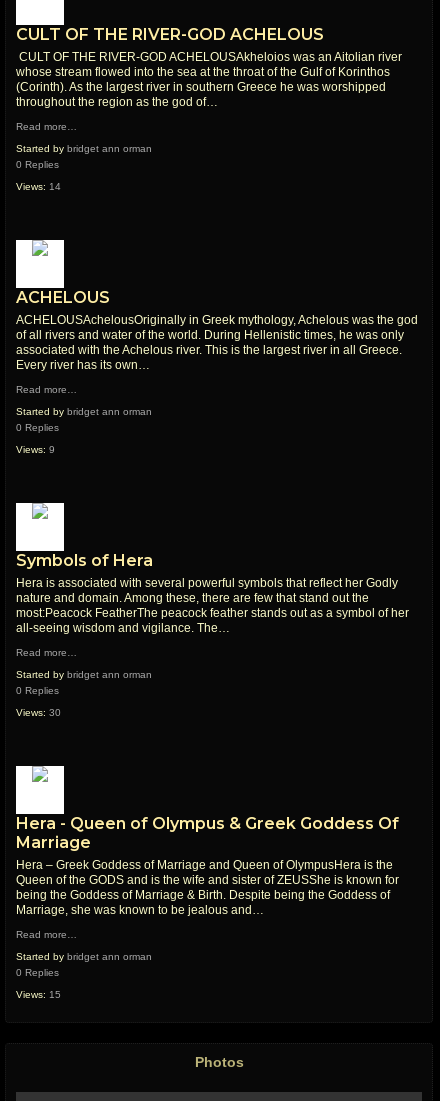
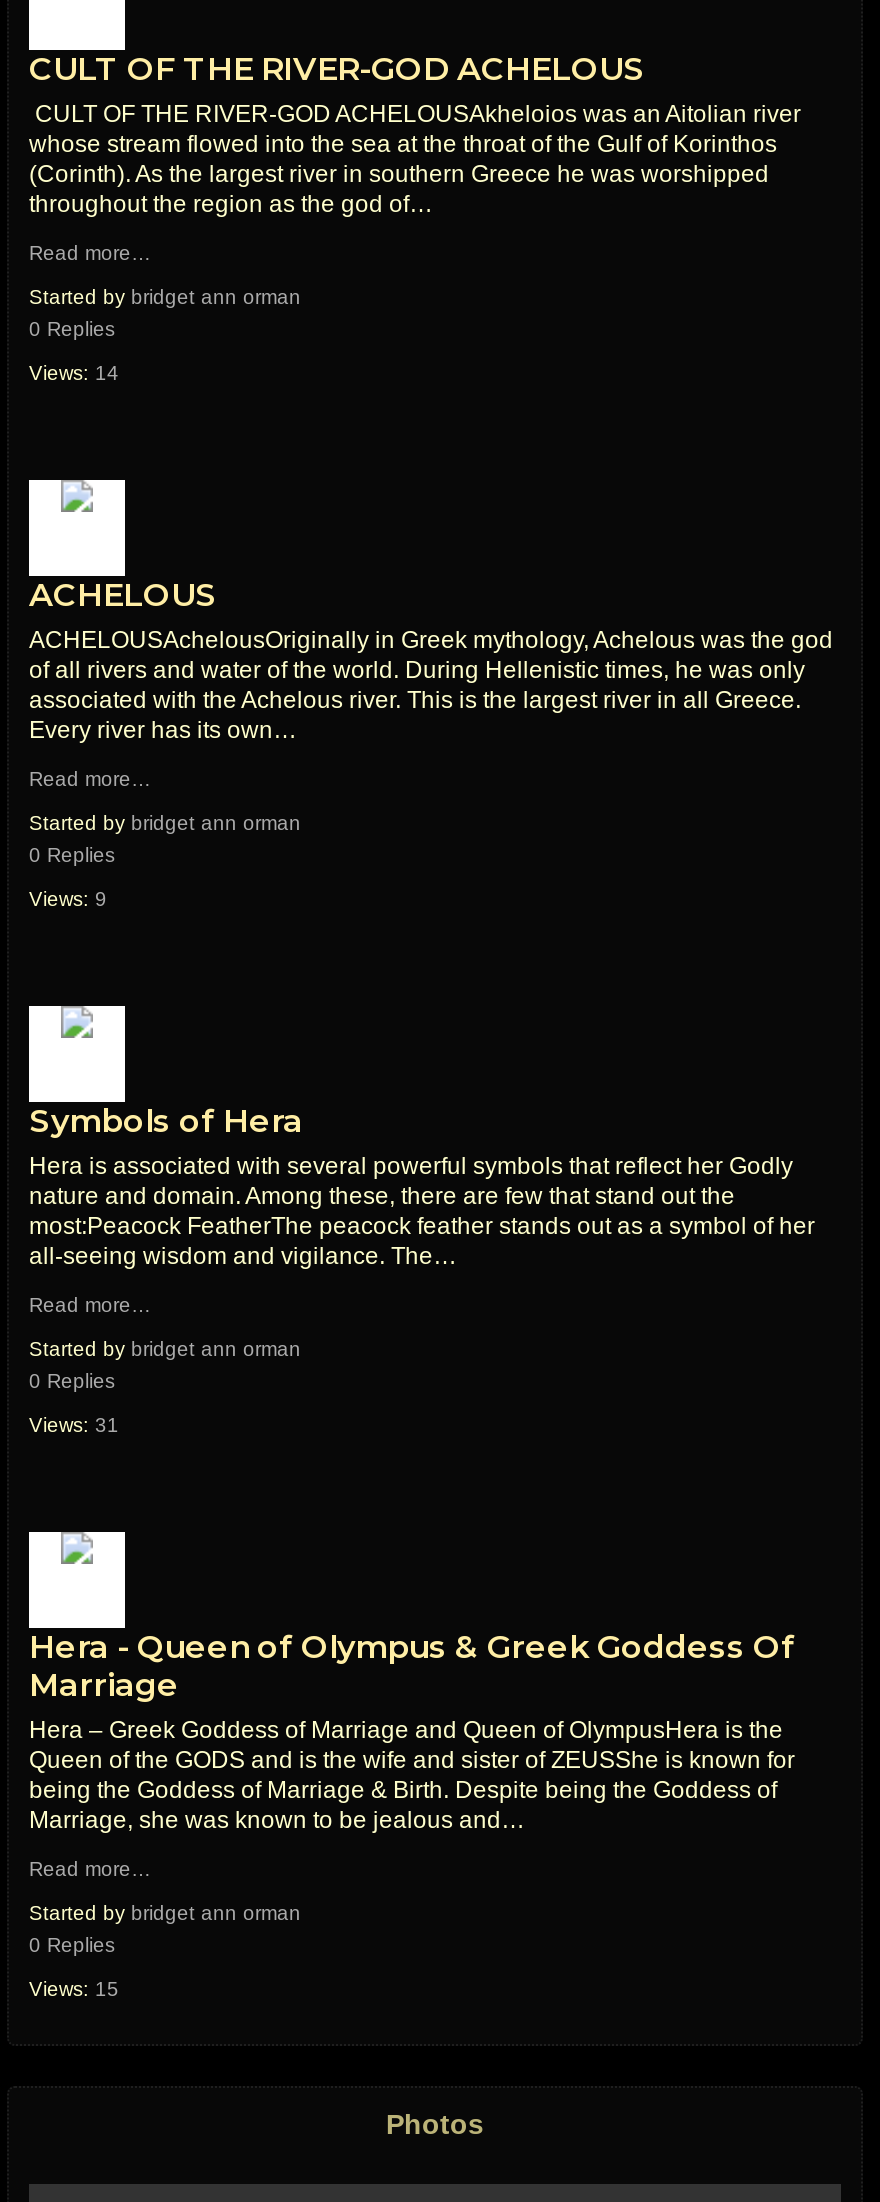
- Views: 30
+ Views: 31
